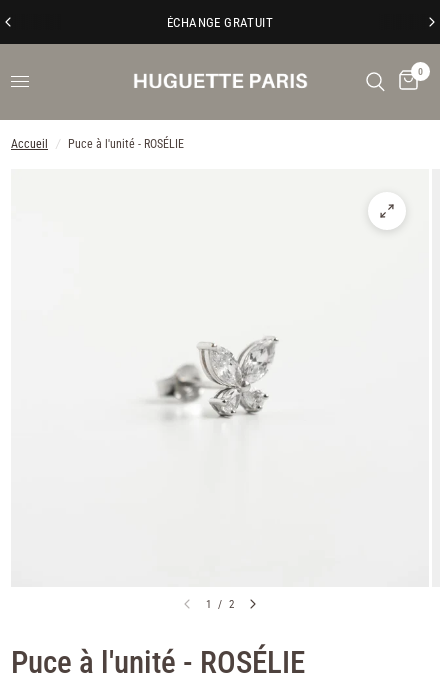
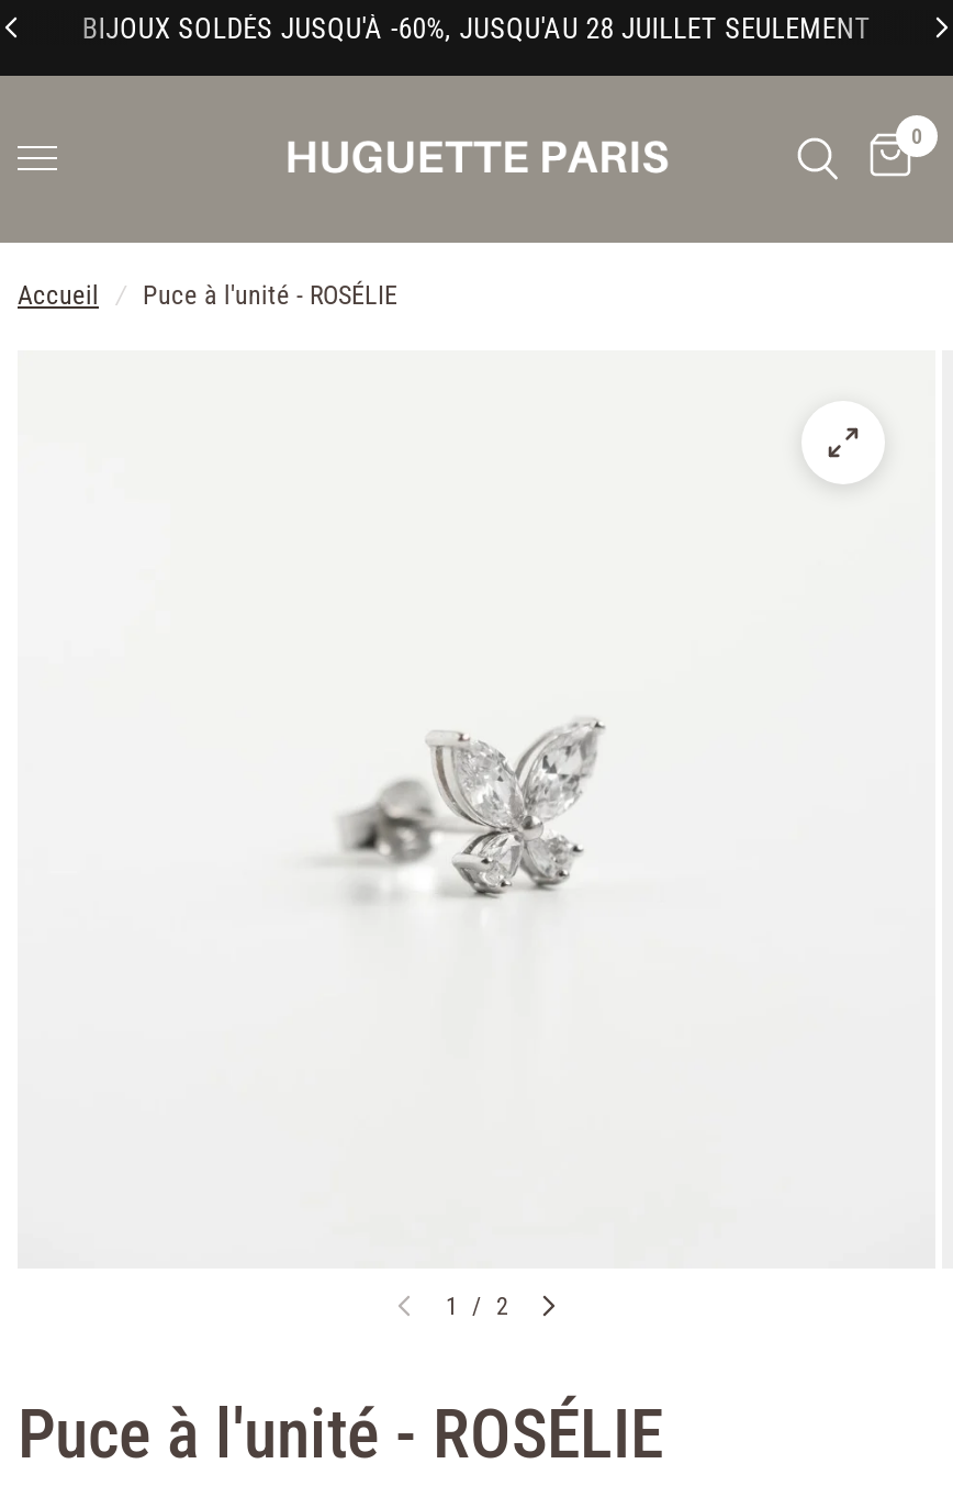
- ÉCHANGE GRATUIT
+ BIJOUX SOLDÉS JUSQU'À -60%, JUSQU'AU 28 JUILLET SEULEMENT
